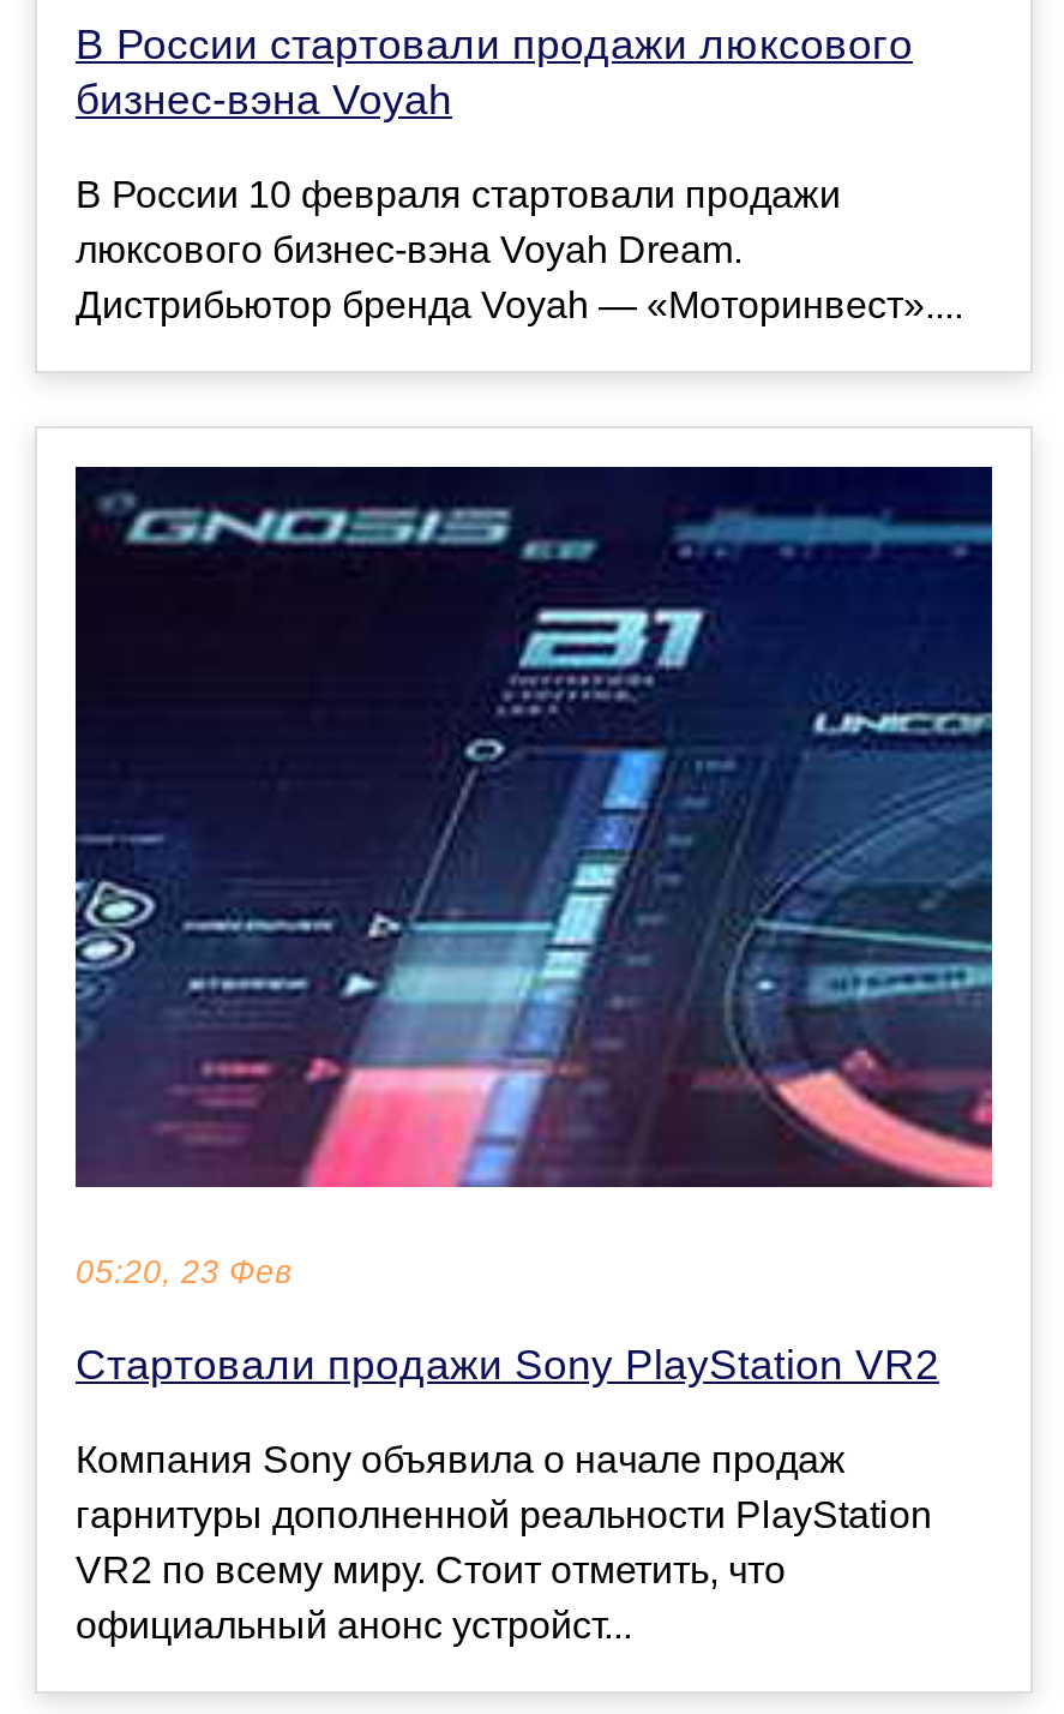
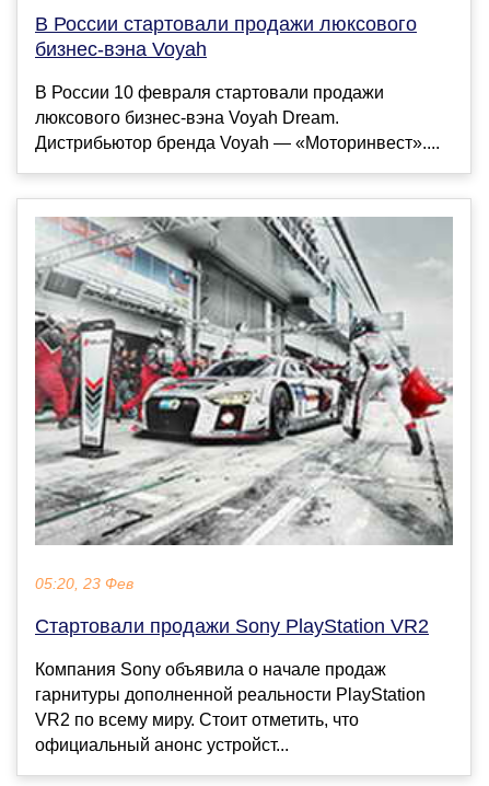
- [image]
+ [image]
